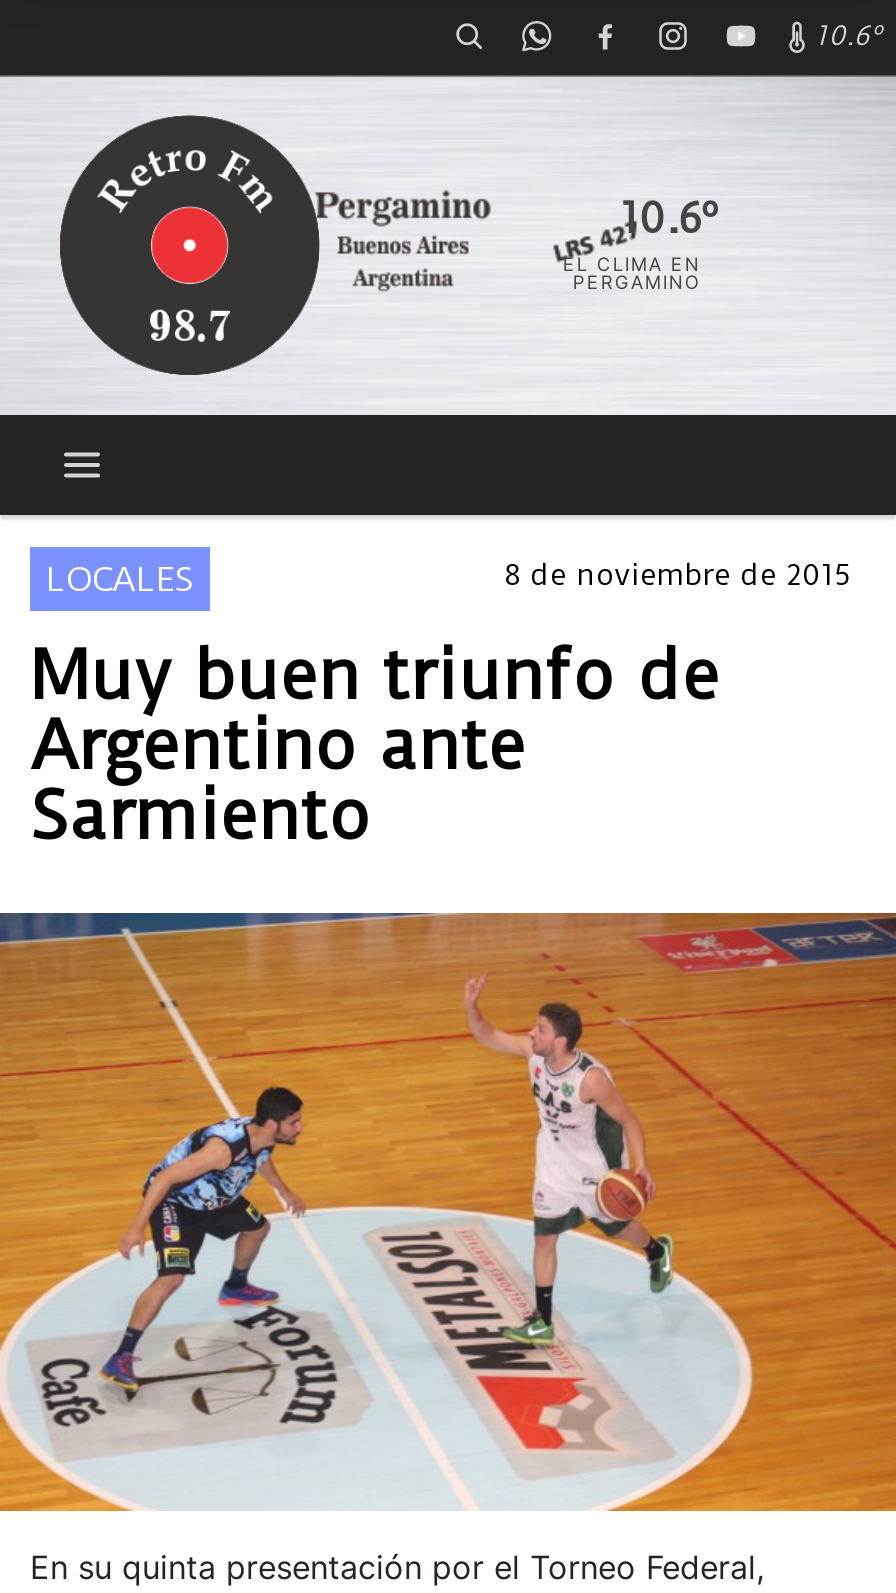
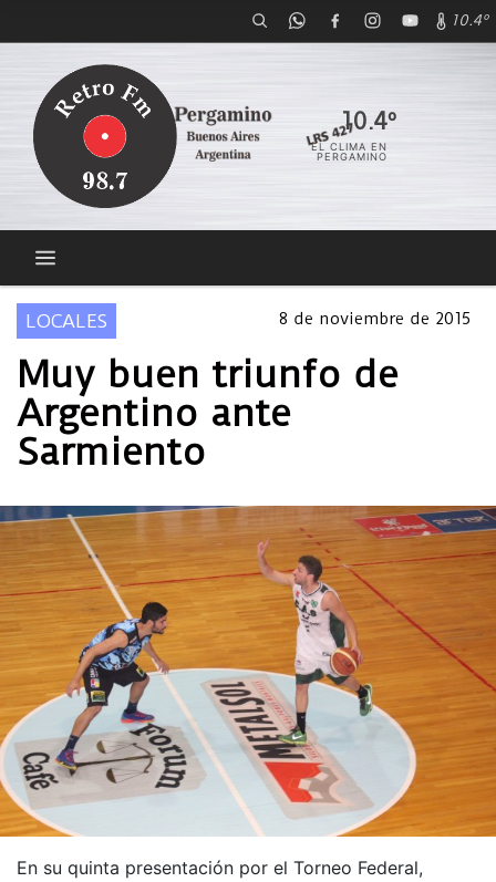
- 10.6º
+ 10.4º

- 10.6º
+ 10.4º
